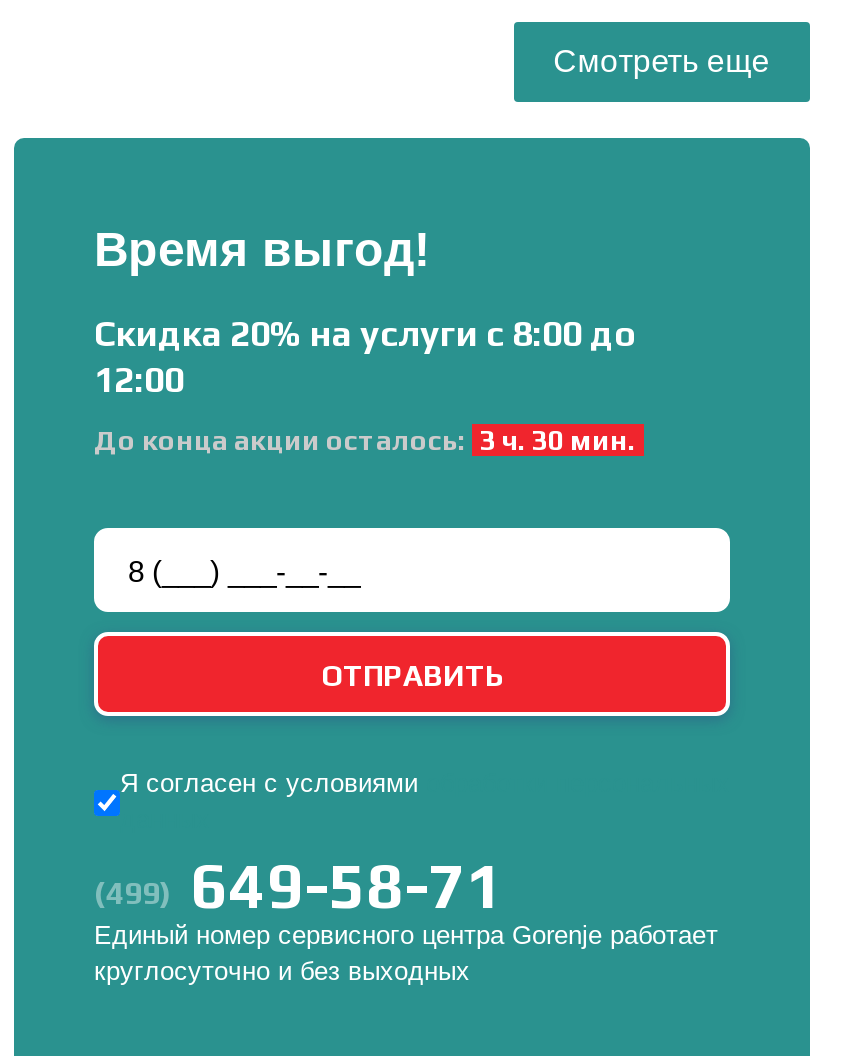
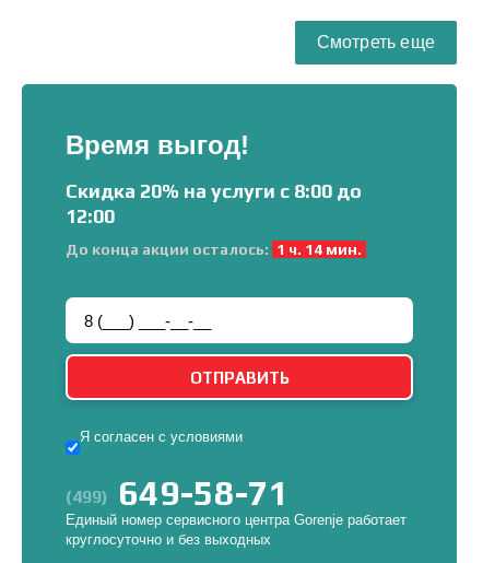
- До конца акции осталось: 3 ч. 30 мин.
+ До конца акции осталось: 1 ч. 14 мин.
